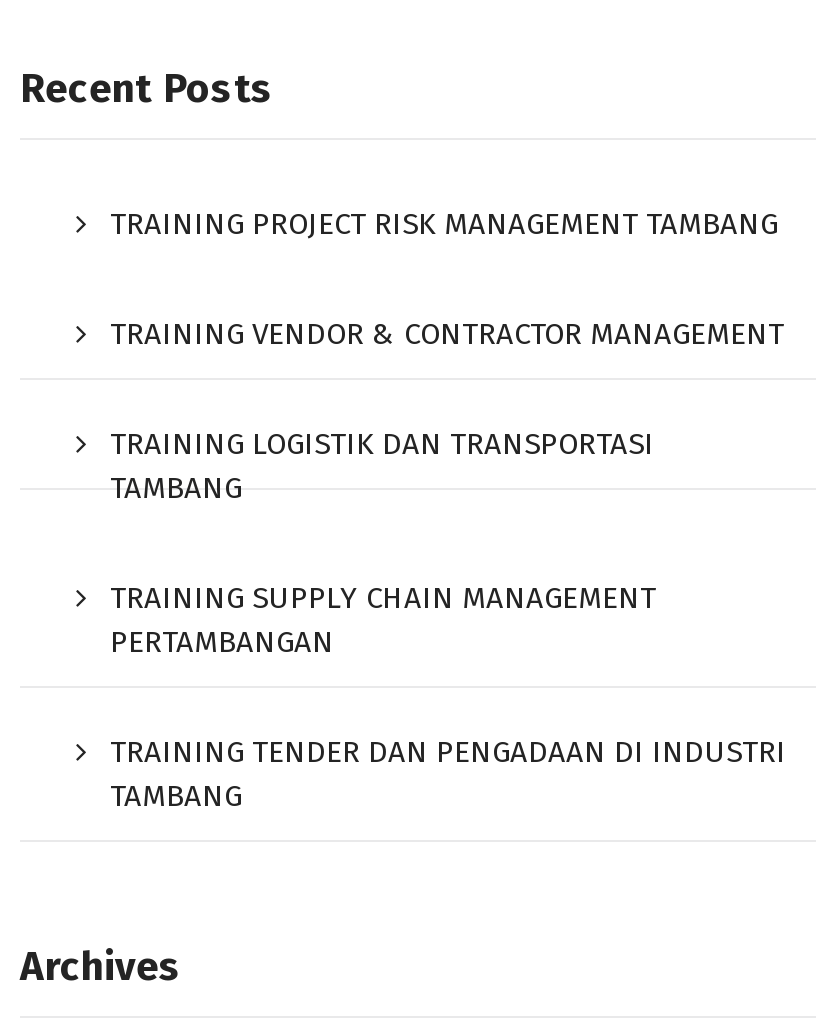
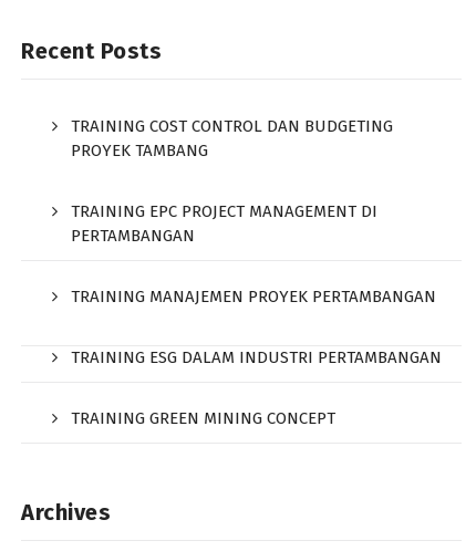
- TRAINING PROJECT RISK MANAGEMENT TAMBANG
- TRAINING VENDOR & CONTRACTOR MANAGEMENT
- TRAINING LOGISTIK DAN TRANSPORTASI
- TAMBANG
- TRAINING SUPPLY CHAIN MANAGEMENT
+ TRAINING COST CONTROL DAN BUDGETING
+ PROYEK TAMBANG
+ TRAINING EPC PROJECT MANAGEMENT DI

moved up: PERTAMBANGAN

- TRAINING TENDER DAN PENGADAAN DI INDUSTRI
- TAMBANG
+ TRAINING MANAJEMEN PROYEK PERTAMBANGAN
+ TRAINING ESG DALAM INDUSTRI PERTAMBANGAN
+ TRAINING GREEN MINING CONCEPT
